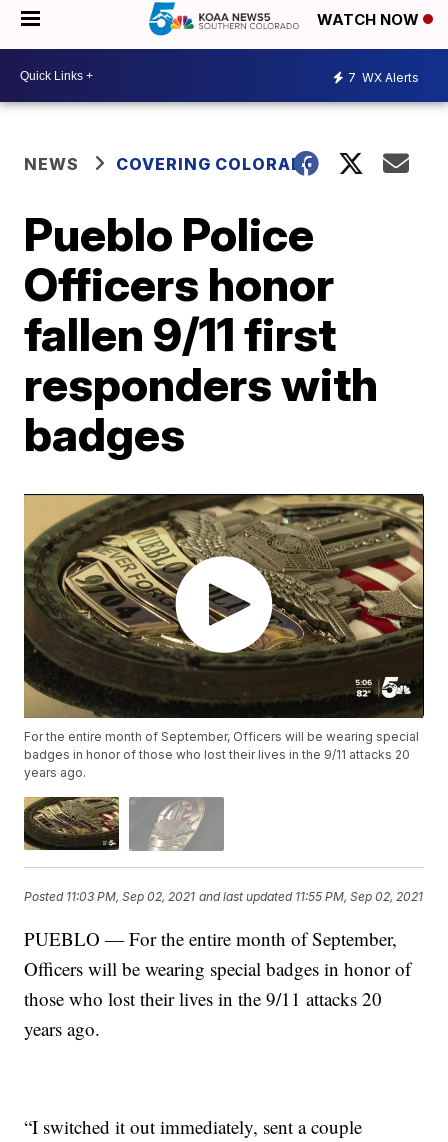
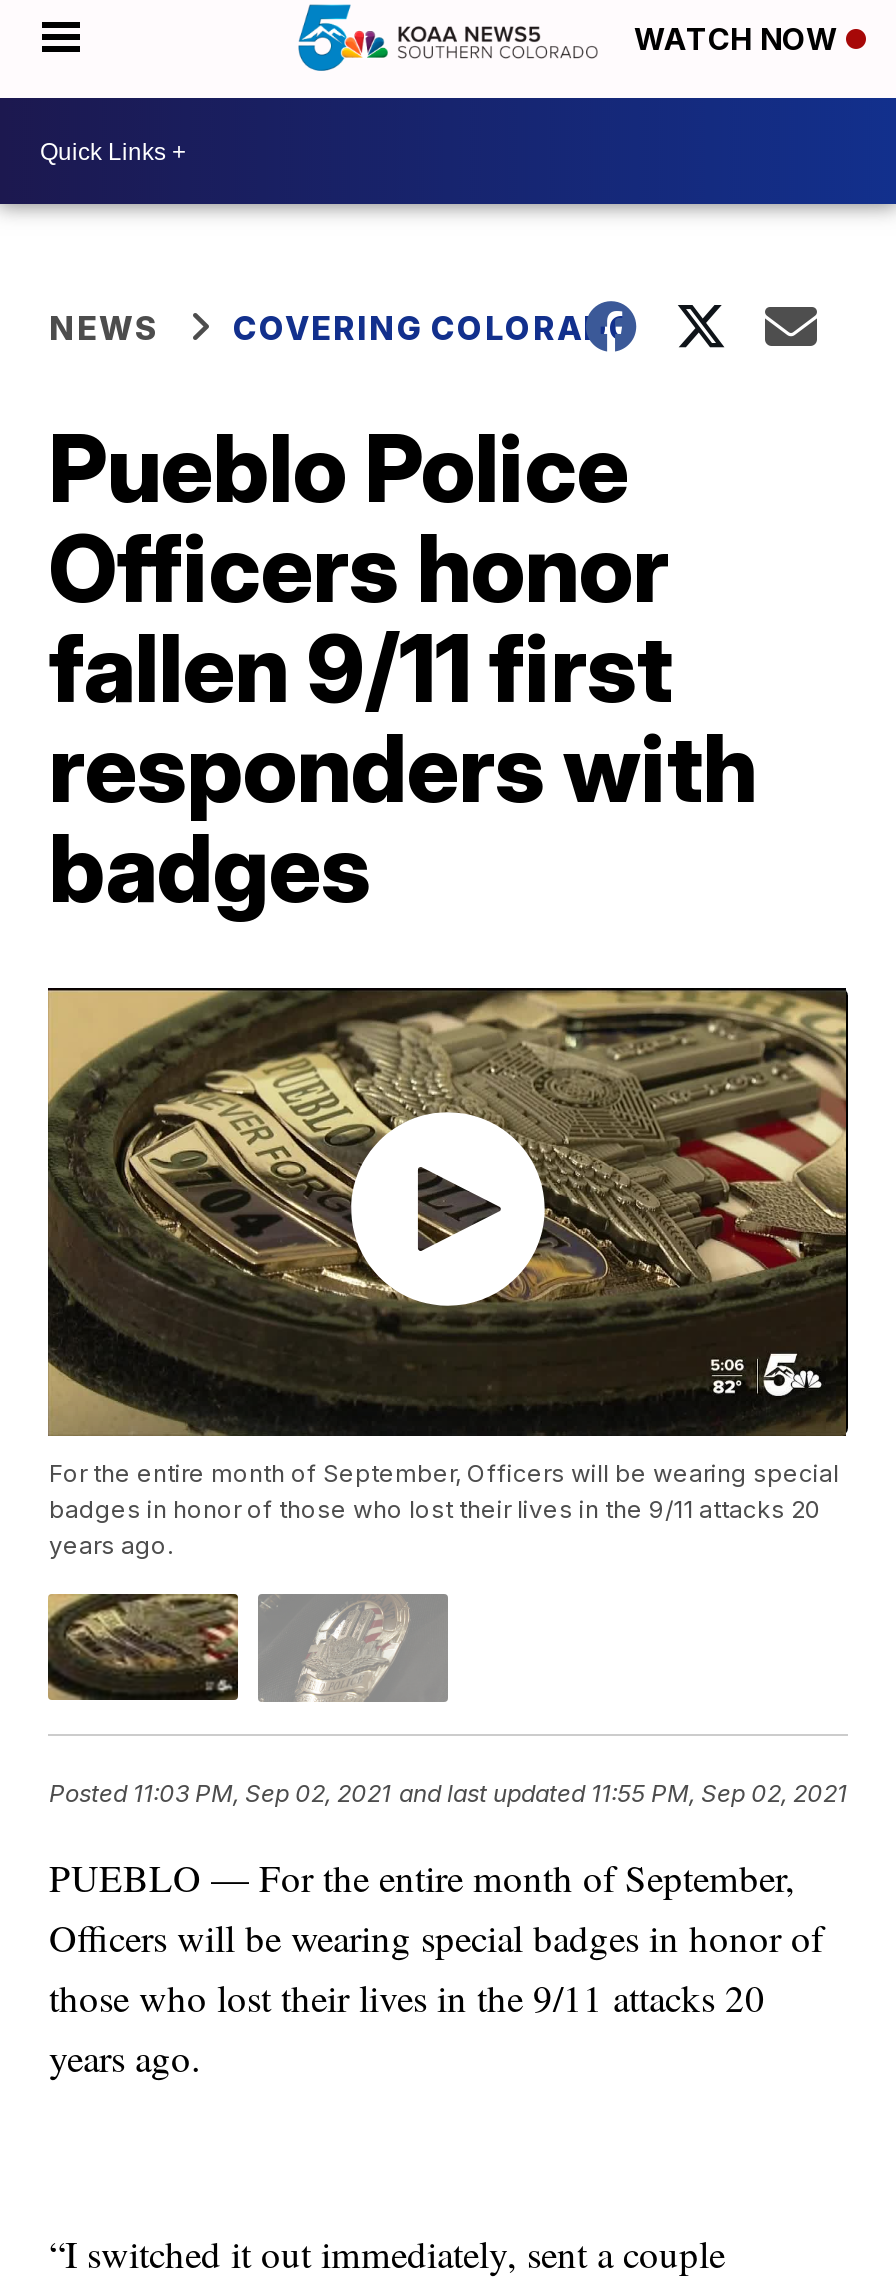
- 7 WX Alerts
